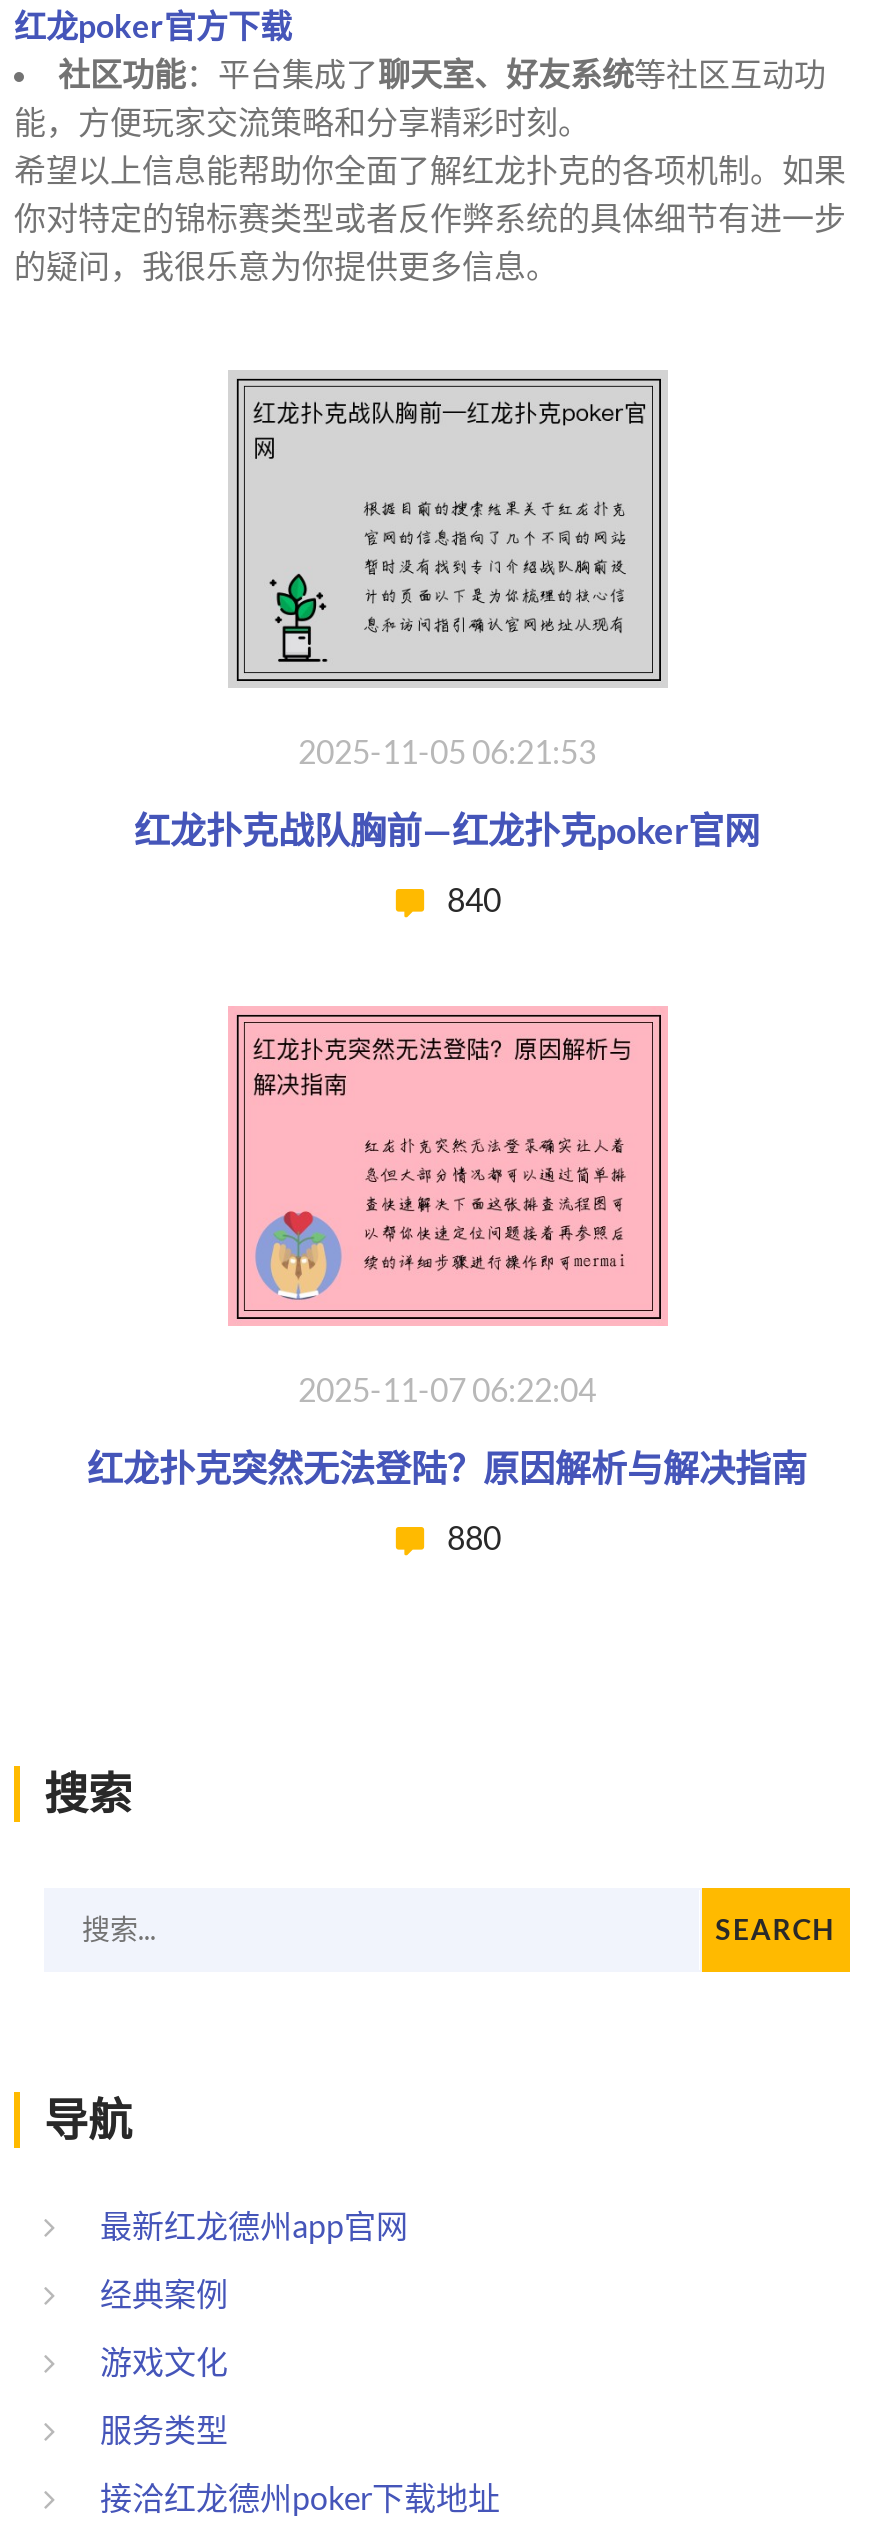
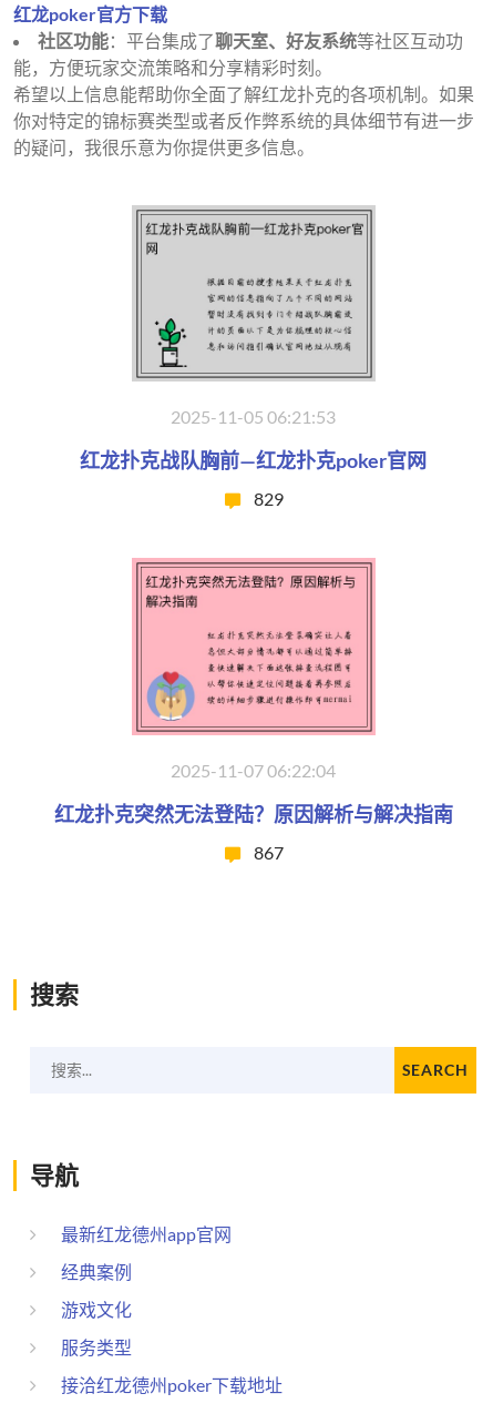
- 840
+ 829

- 880
+ 867
